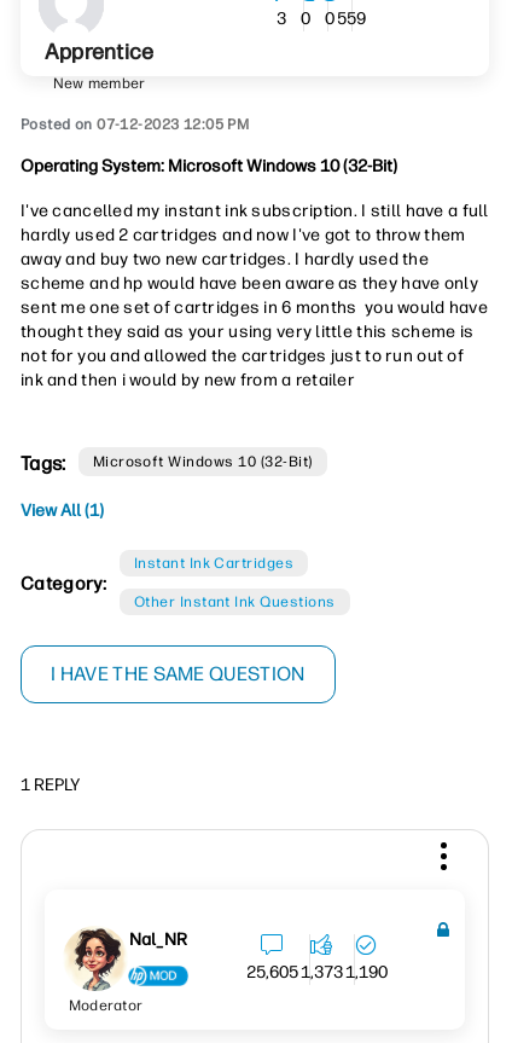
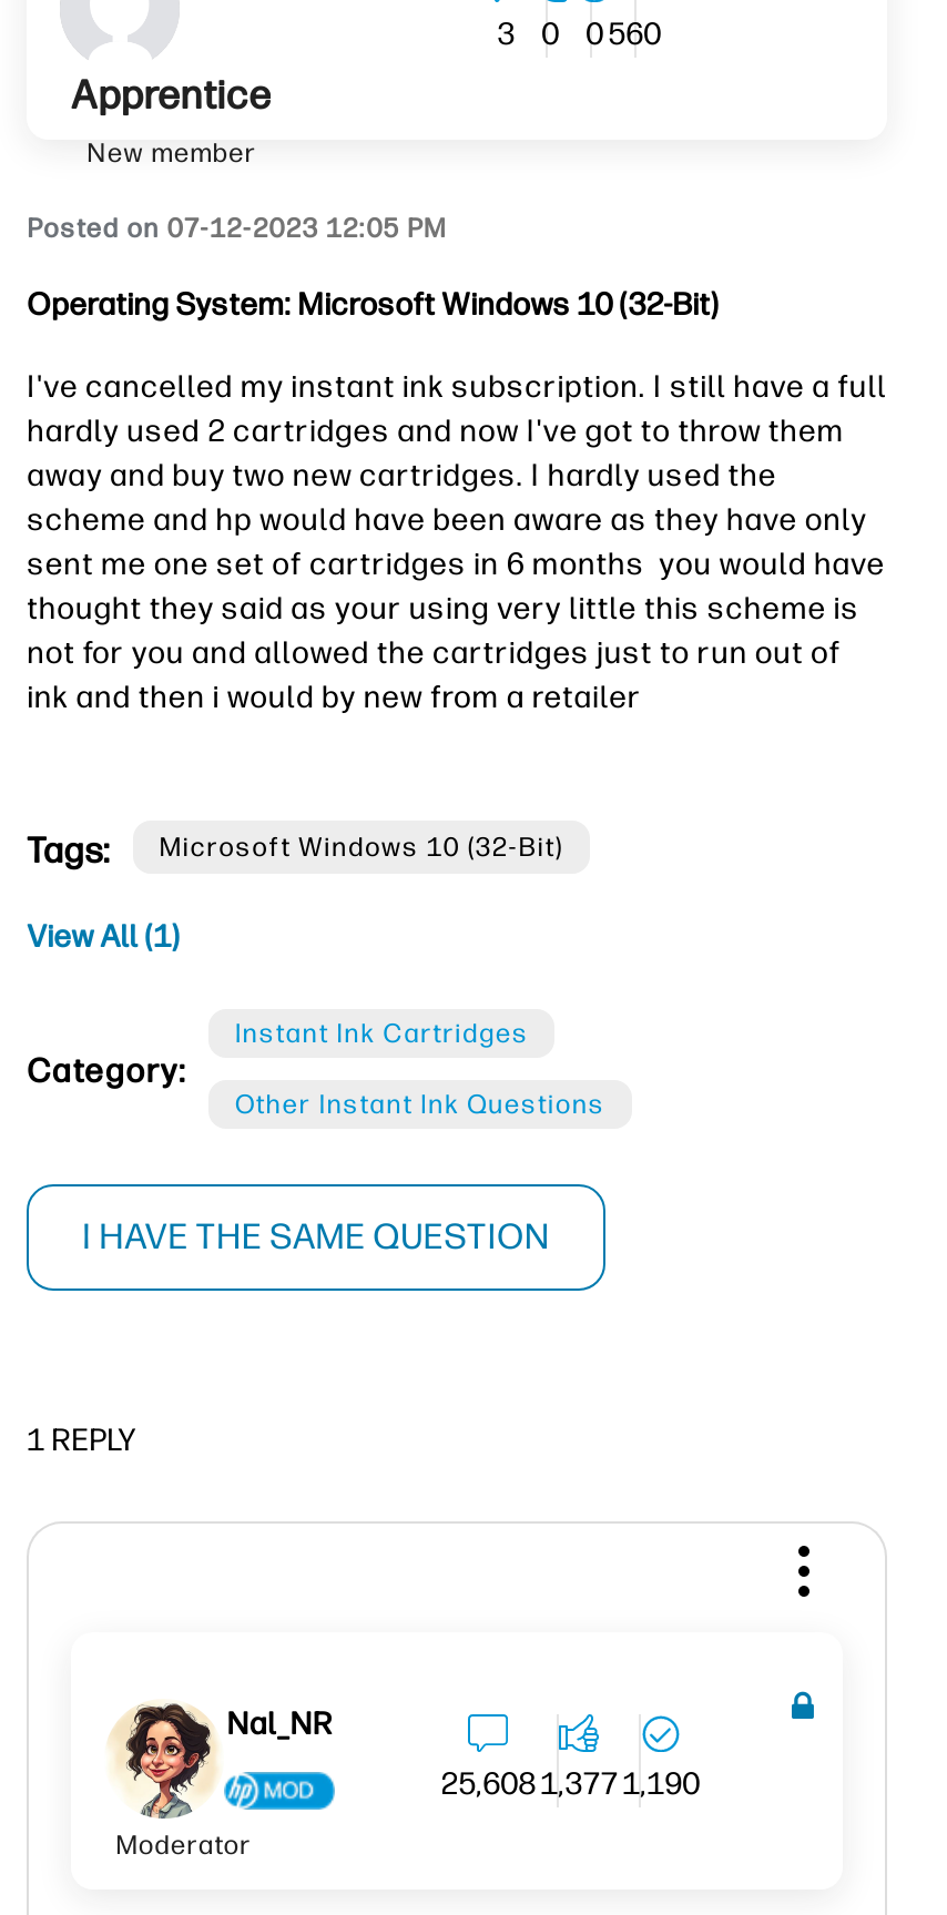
- 3 0 0 559
+ 3 0 0 560

- 25,605 1,373 1,190
+ 25,608 1,377 1,190
